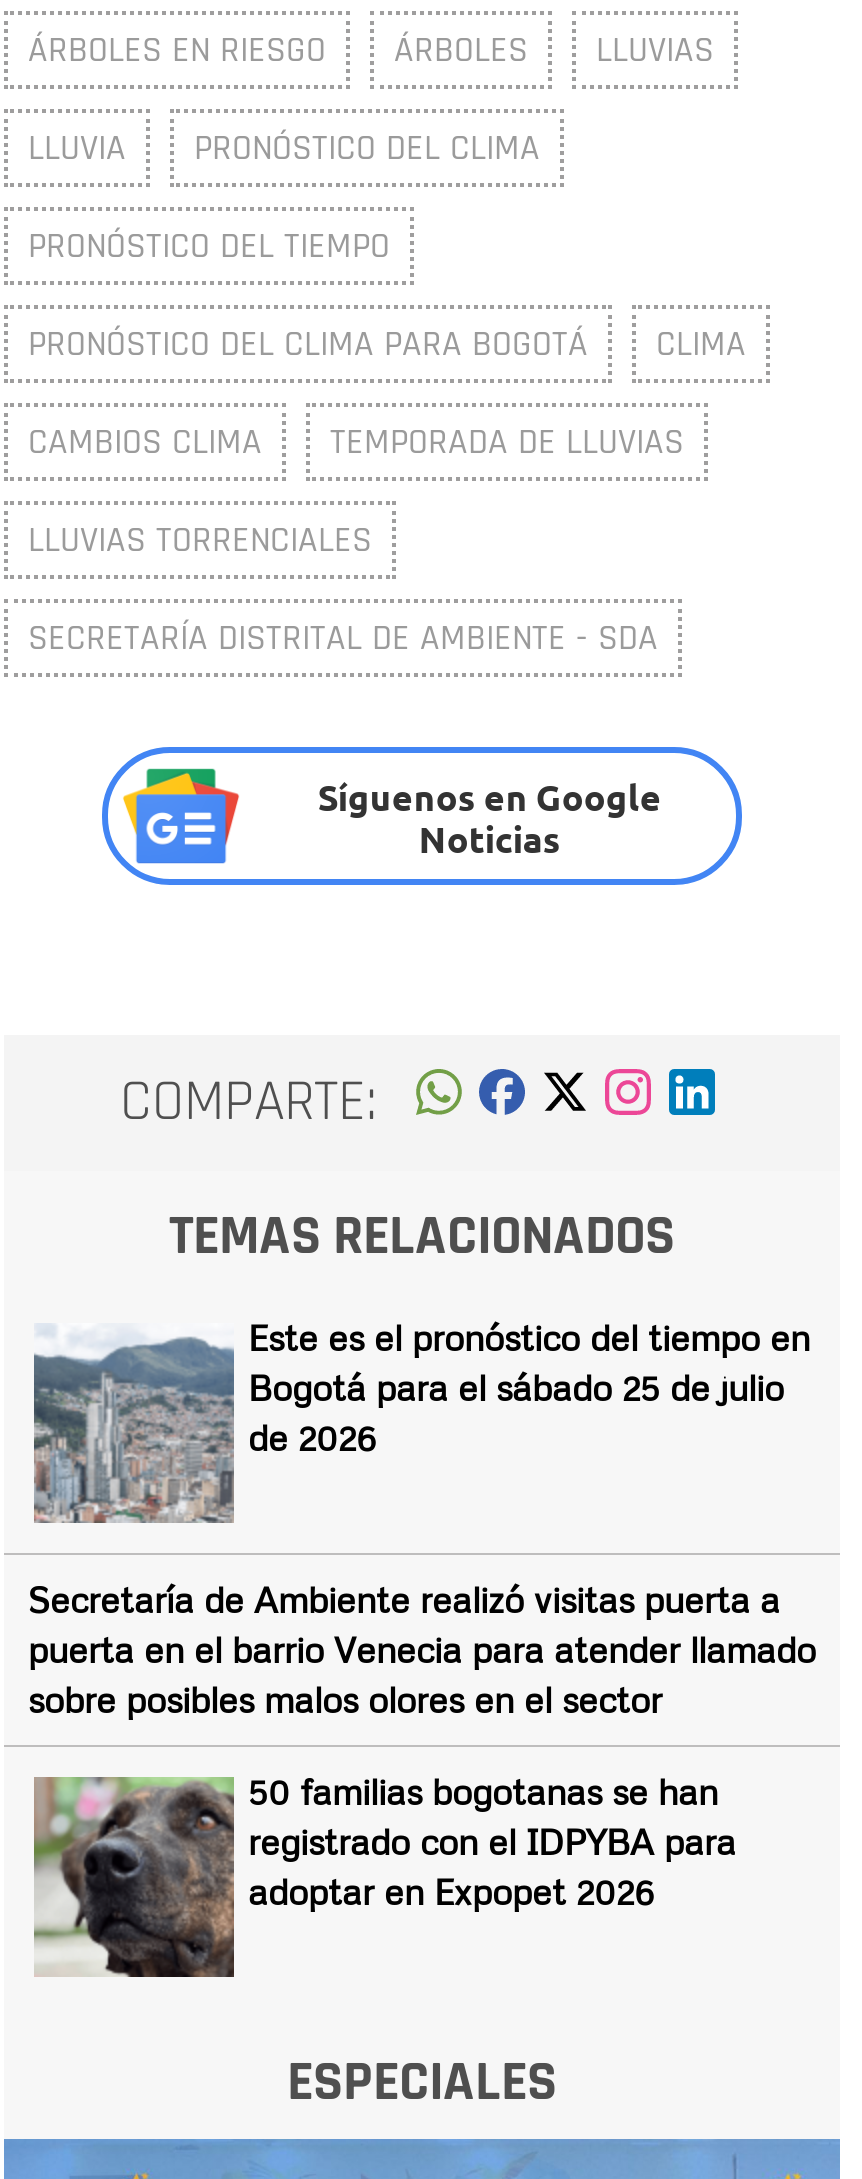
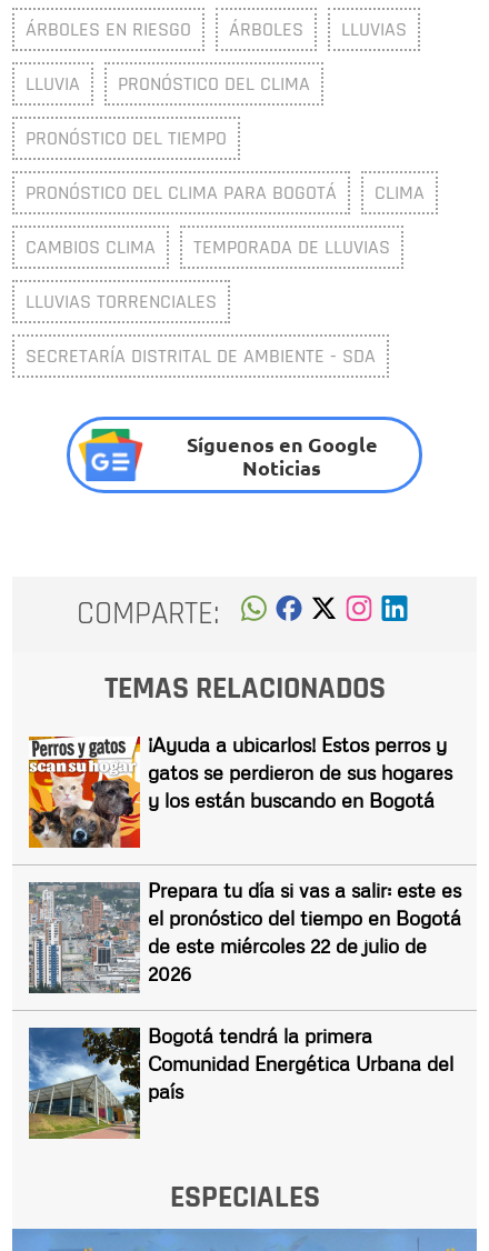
- [image]
- Este es el pronóstico del tiempo en
- Bogotá para el sábado 25 de julio
- de 2026
+ [image]
+ ¡Ayuda a ubicarlos! Estos perros y
+ gatos se perdieron de sus hogares
+ y los están buscando en Bogotá

- Secretaría de Ambiente realizó visitas puerta a
- puerta en el barrio Venecia para atender llamado
- sobre posibles malos olores en el sector
+ Prepara tu día si vas a salir: este es
+ el pronóstico del tiempo en Bogotá
+ de este miércoles 22 de julio de
+ 2026

- [image]
- 50 familias bogotanas se han
- registrado con el IDPYBA para
- adoptar en Expopet 2026
+ [image]
+ Bogotá tendrá la primera
+ Comunidad Energética Urbana del
+ país
